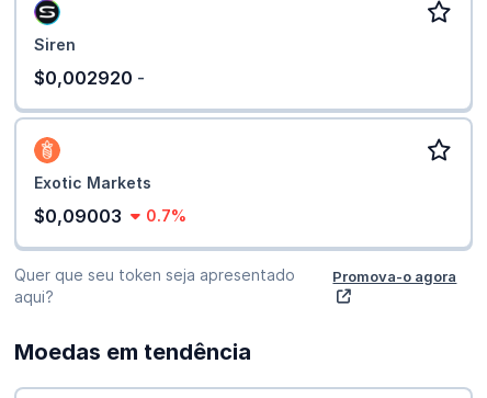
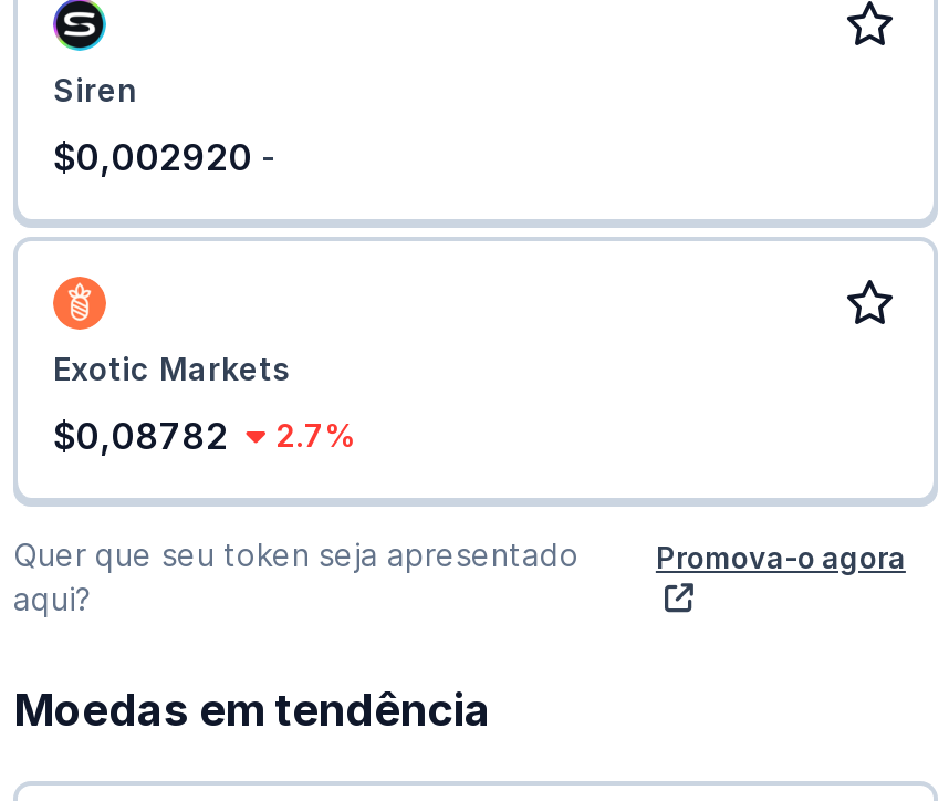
- $0,09003
+ $0,08782

- 0.7%
+ 2.7%
